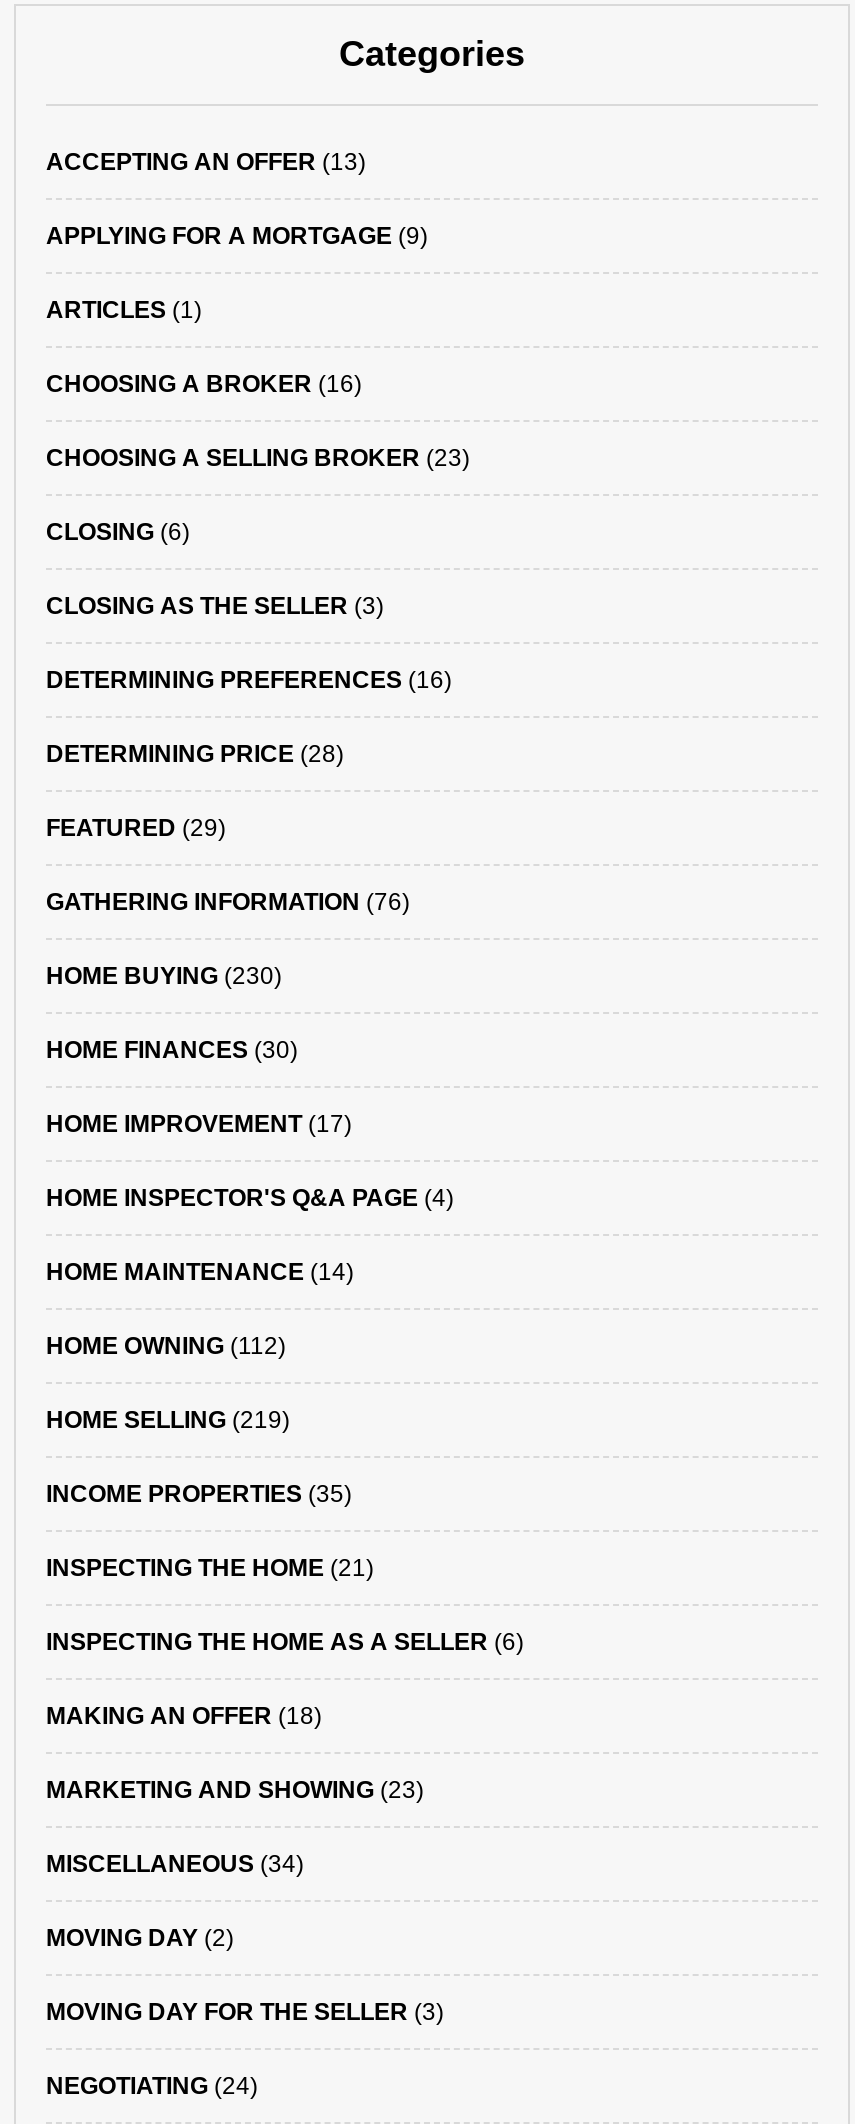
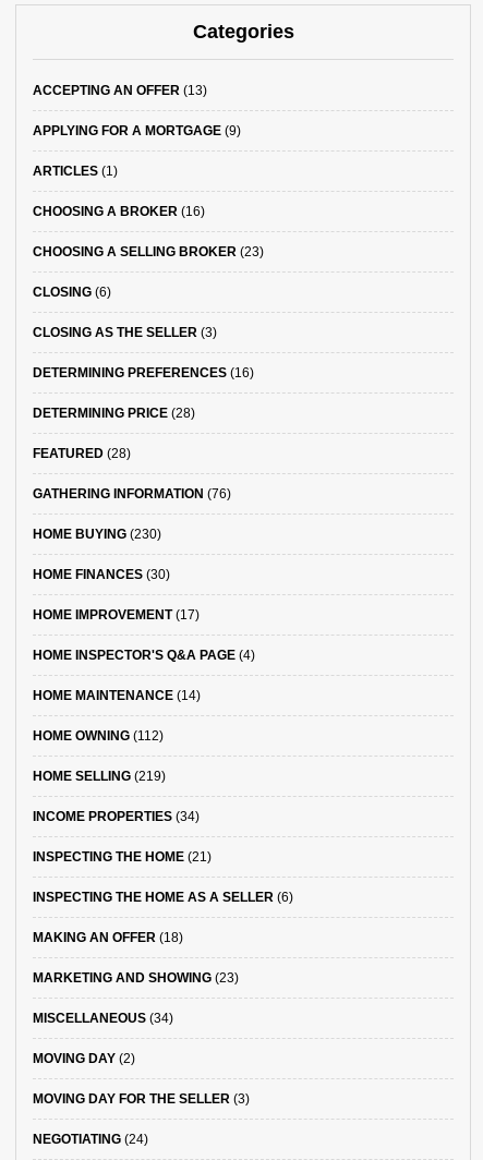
- FEATURED (29)
+ FEATURED (28)

- INCOME PROPERTIES (35)
+ INCOME PROPERTIES (34)
